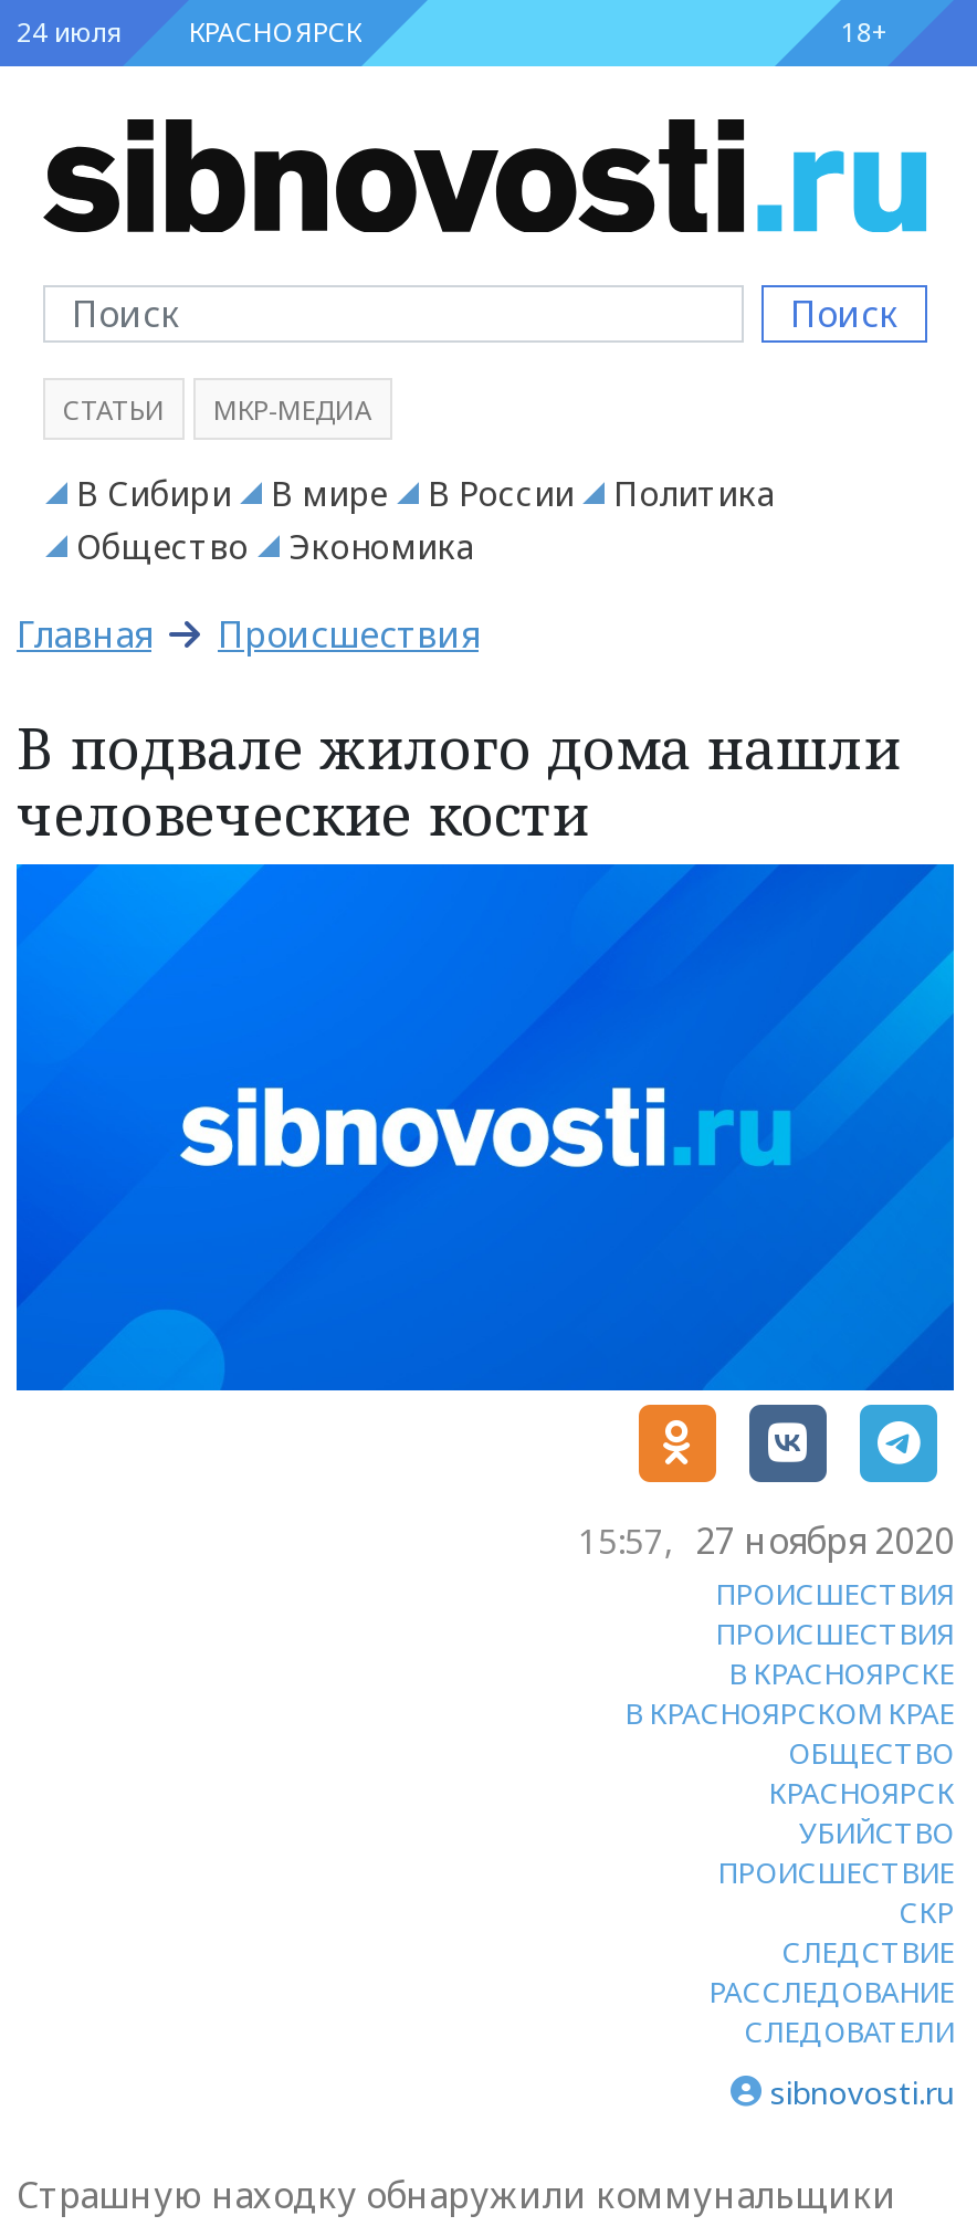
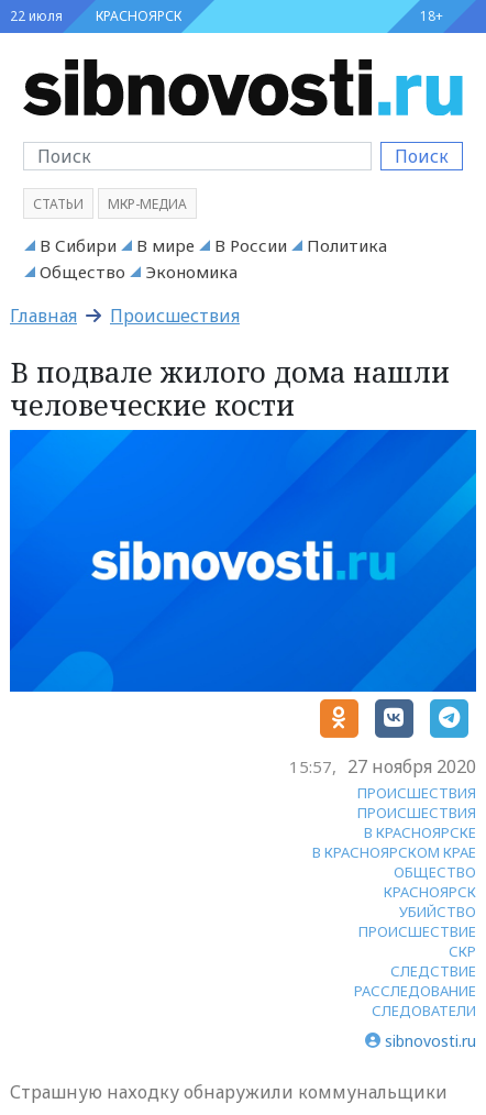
- 24 июля КРАСНОЯРСК
+ 22 июля КРАСНОЯРСК
